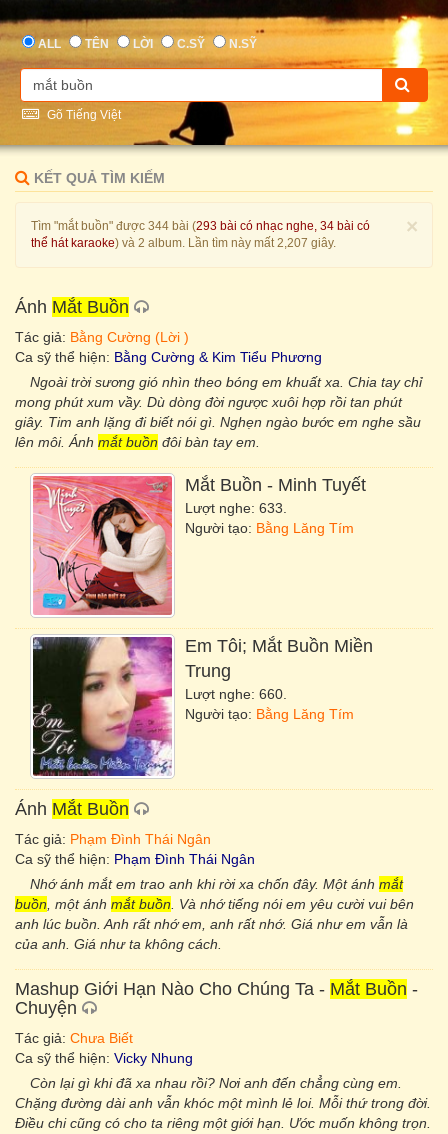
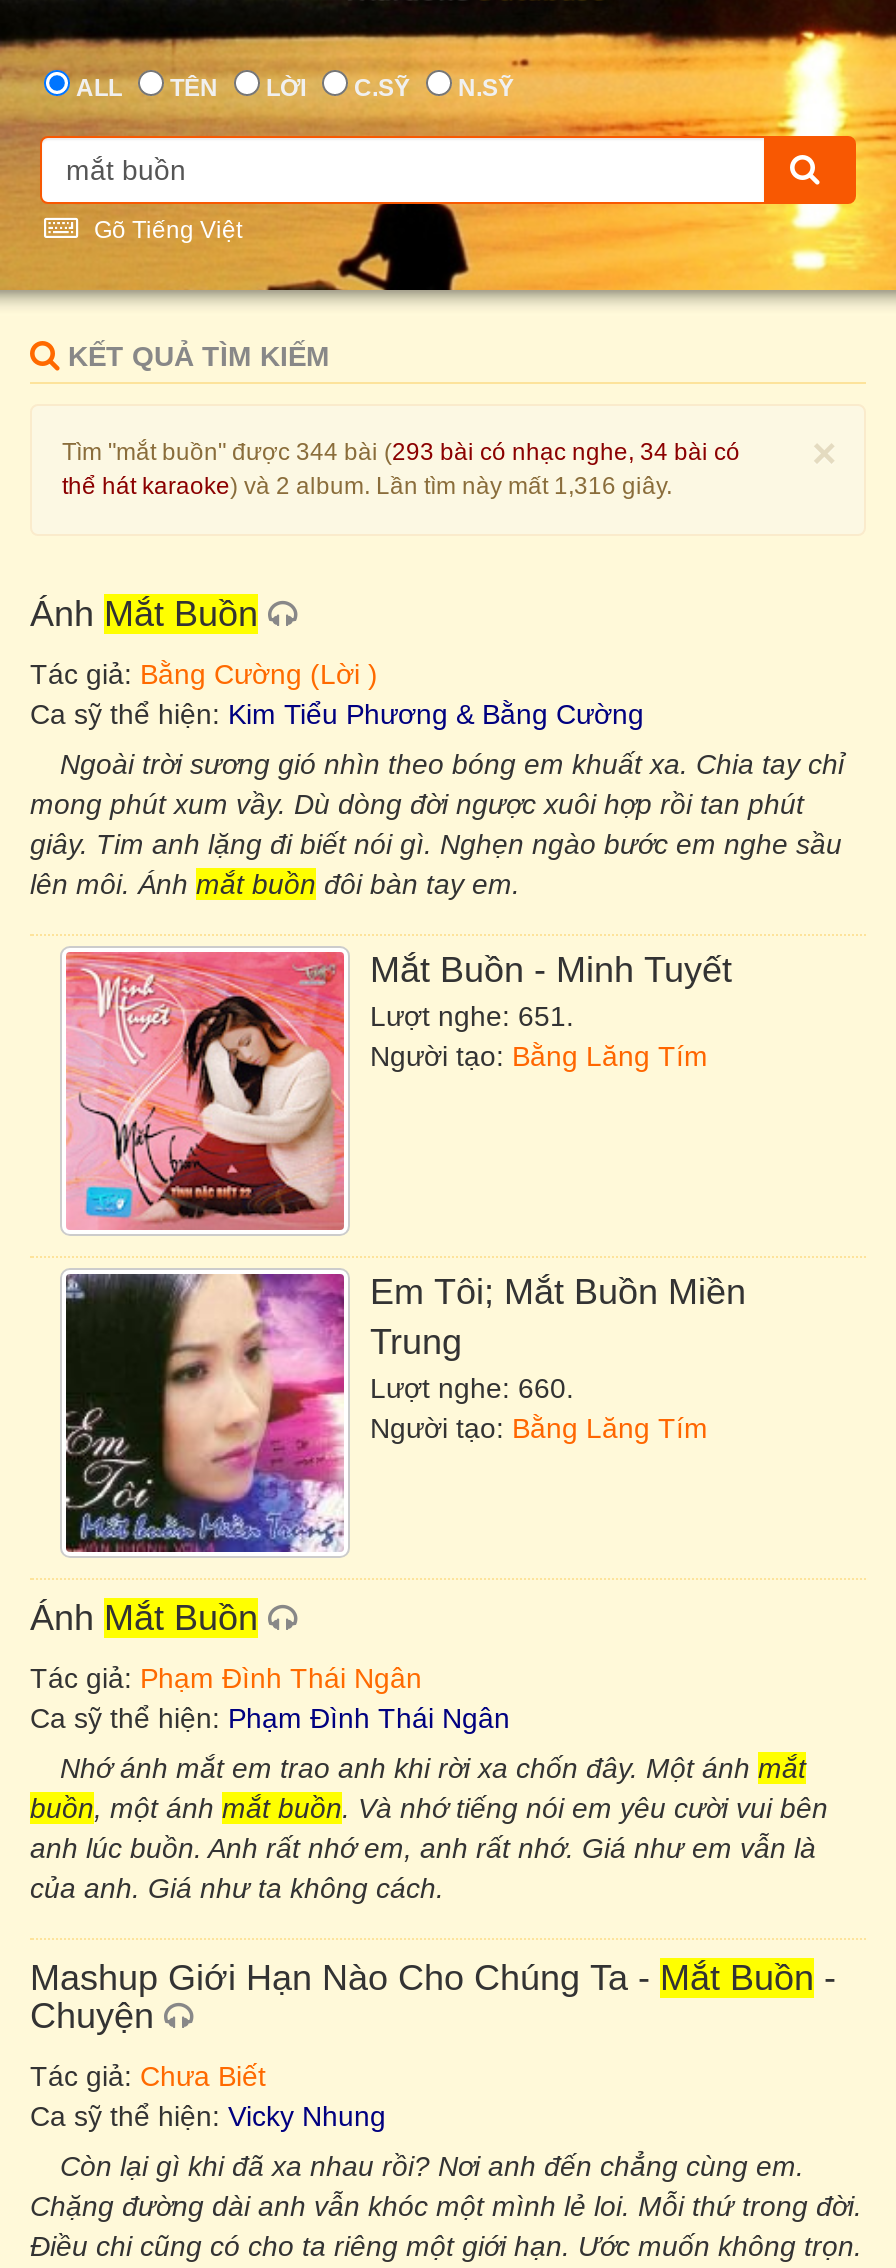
- thể hát karaoke) và 2 album. Lần tìm này mất 2,207 giây.
+ thể hát karaoke) và 2 album. Lần tìm này mất 1,316 giây.

- Ca sỹ thể hiện: Bằng Cường & Kim Tiểu Phương
+ Ca sỹ thể hiện: Kim Tiểu Phương & Bằng Cường

- Lượt nghe: 633.
+ Lượt nghe: 651.
